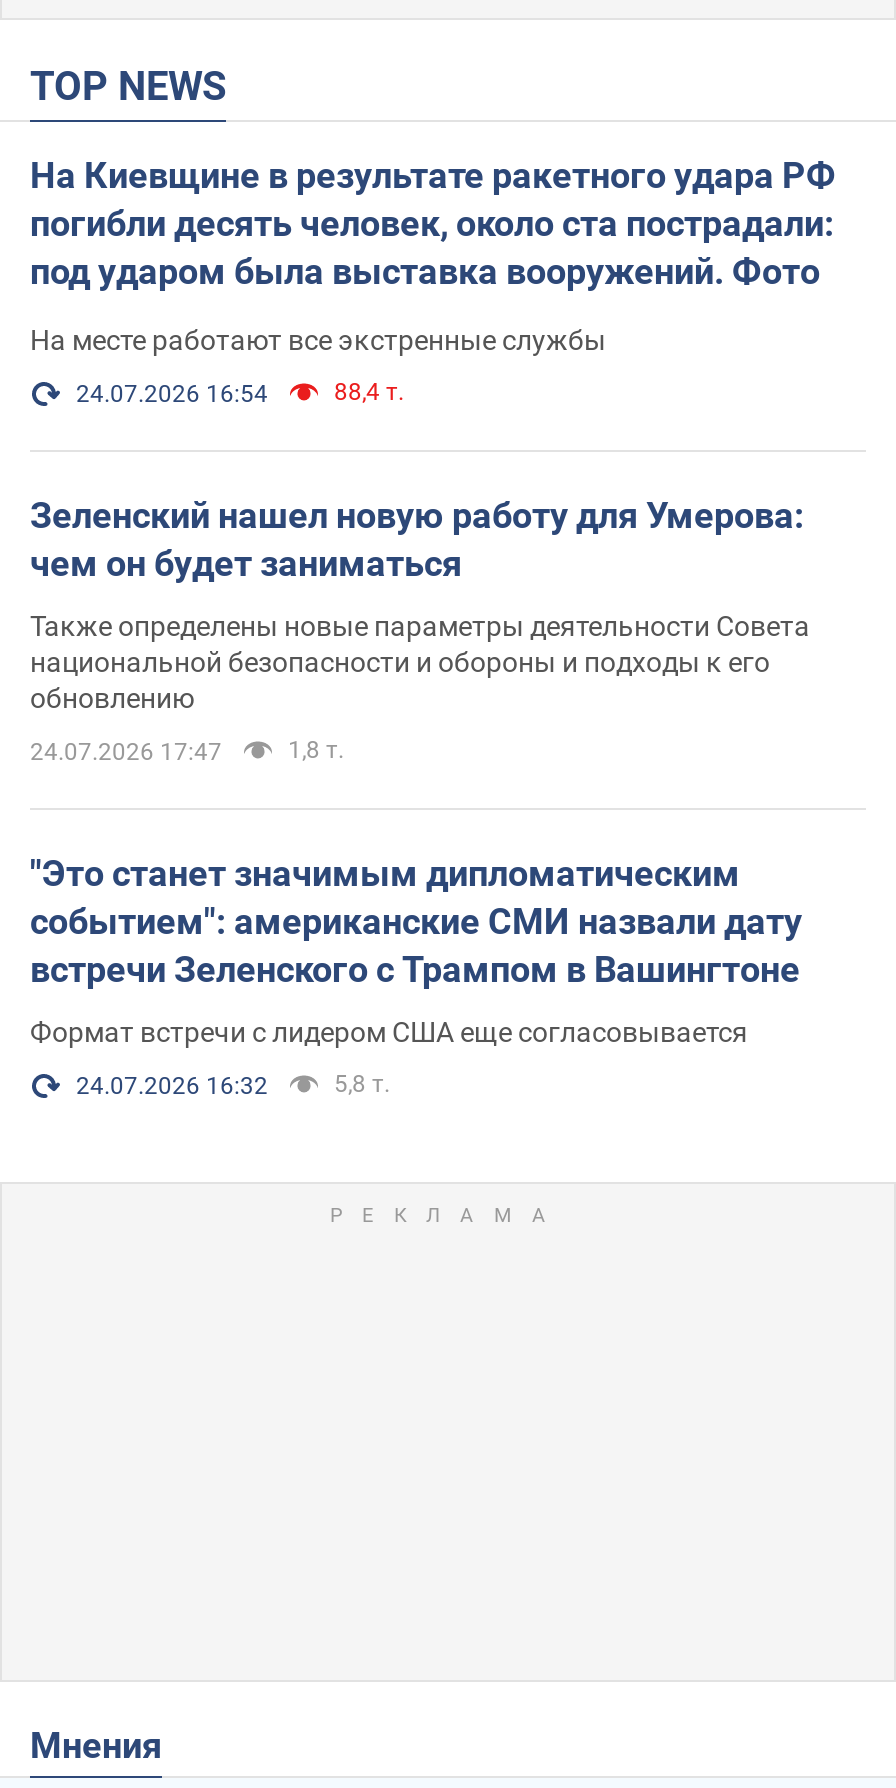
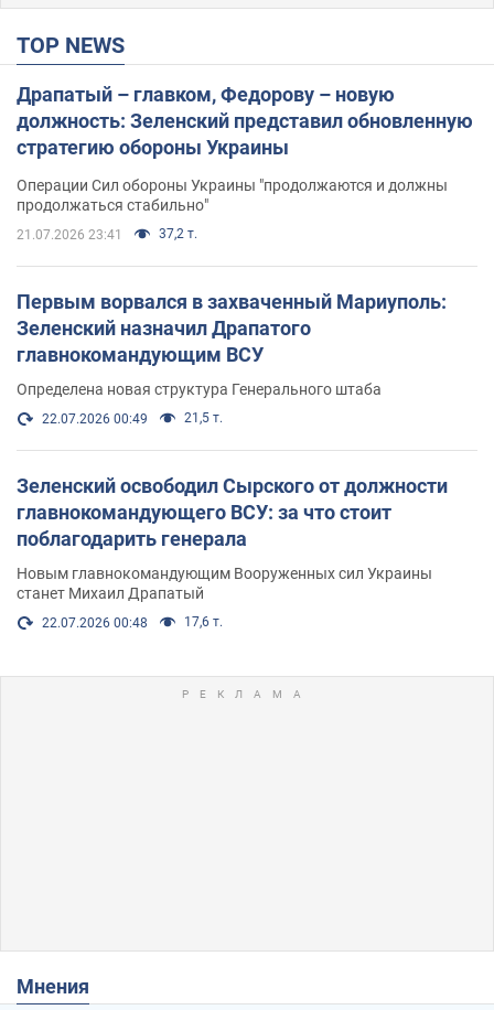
- На Киевщине в результате ракетного удара РФ
- погибли десять человек, около ста пострадали:
- под ударом была выставка вооружений. Фото
+ Драпатый – главком, Федорову – новую
+ должность: Зеленский представил обновленную
+ стратегию обороны Украины

- На месте работают все экстренные службы
+ Операции Сил обороны Украины "продолжаются и должны
+ продолжаться стабильно"

- 24.07.2026 16:54
- 88,4 т.
+ 21.07.2026 23:41
+ 37,2 т.

- Зеленский нашел новую работу для Умерова:
- чем он будет заниматься
+ Первым ворвался в захваченный Мариуполь:
+ Зеленский назначил Драпатого
+ главнокомандующим ВСУ

- Также определены новые параметры деятельности Совета
- национальной безопасности и обороны и подходы к его
- обновлению
+ Определена новая структура Генерального штаба

- 24.07.2026 17:47
- 1,8 т.
+ 22.07.2026 00:49
+ 21,5 т.

- "Это станет значимым дипломатическим
- событием": американские СМИ назвали дату
- встречи Зеленского с Трампом в Вашингтоне
+ Зеленский освободил Сырского от должности
+ главнокомандующего ВСУ: за что стоит
+ поблагодарить генерала

- Формат встречи с лидером США еще согласовывается
+ Новым главнокомандующим Вооруженных сил Украины
+ станет Михаил Драпатый

- 24.07.2026 16:32
- 5,8 т.
+ 22.07.2026 00:48
+ 17,6 т.
